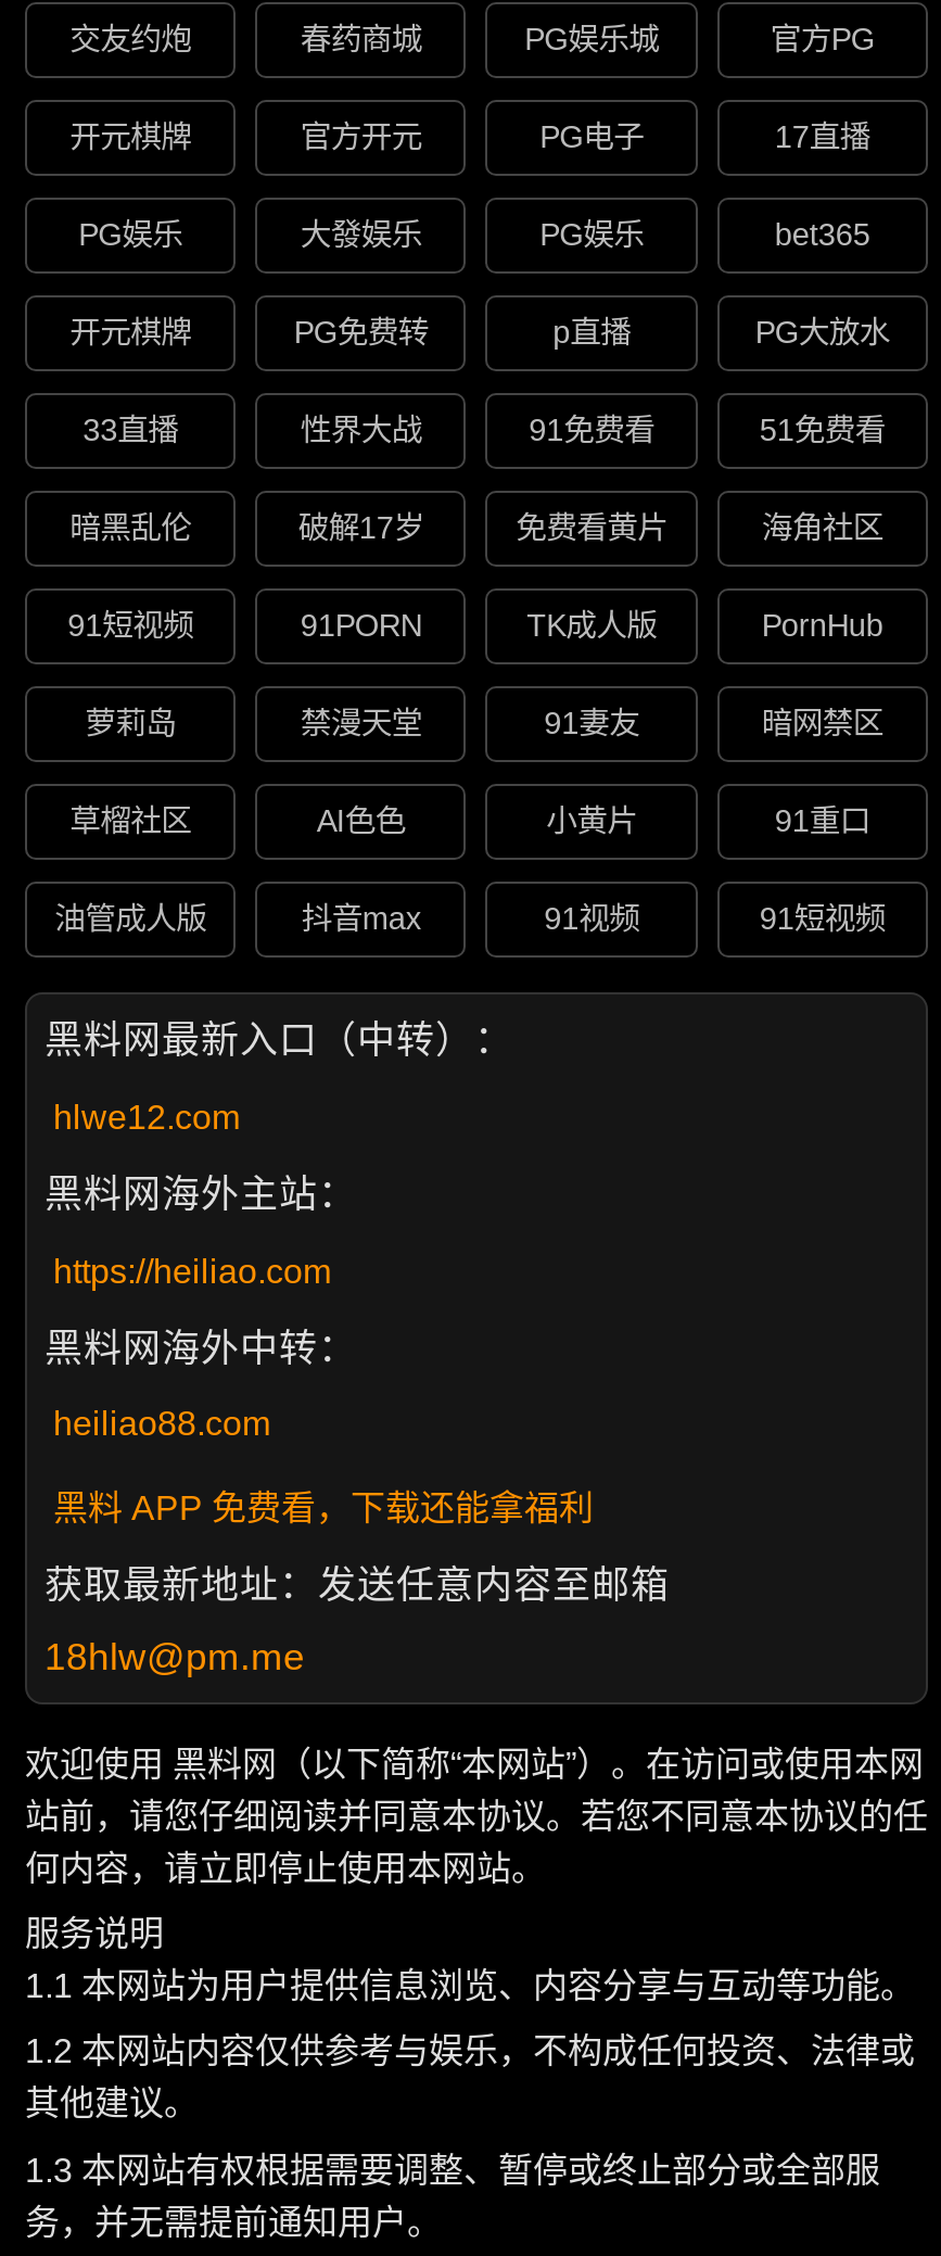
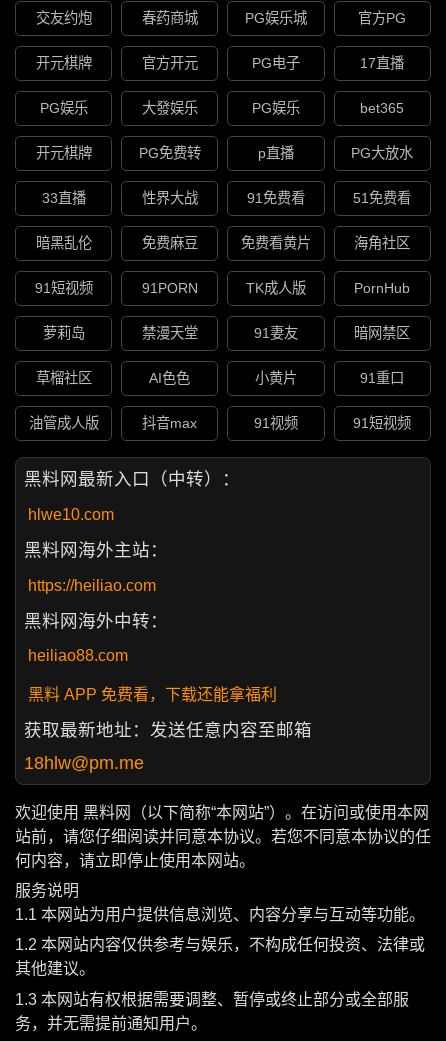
- 破解17岁
+ 免费麻豆

- hlwe12.com
+ hlwe10.com
